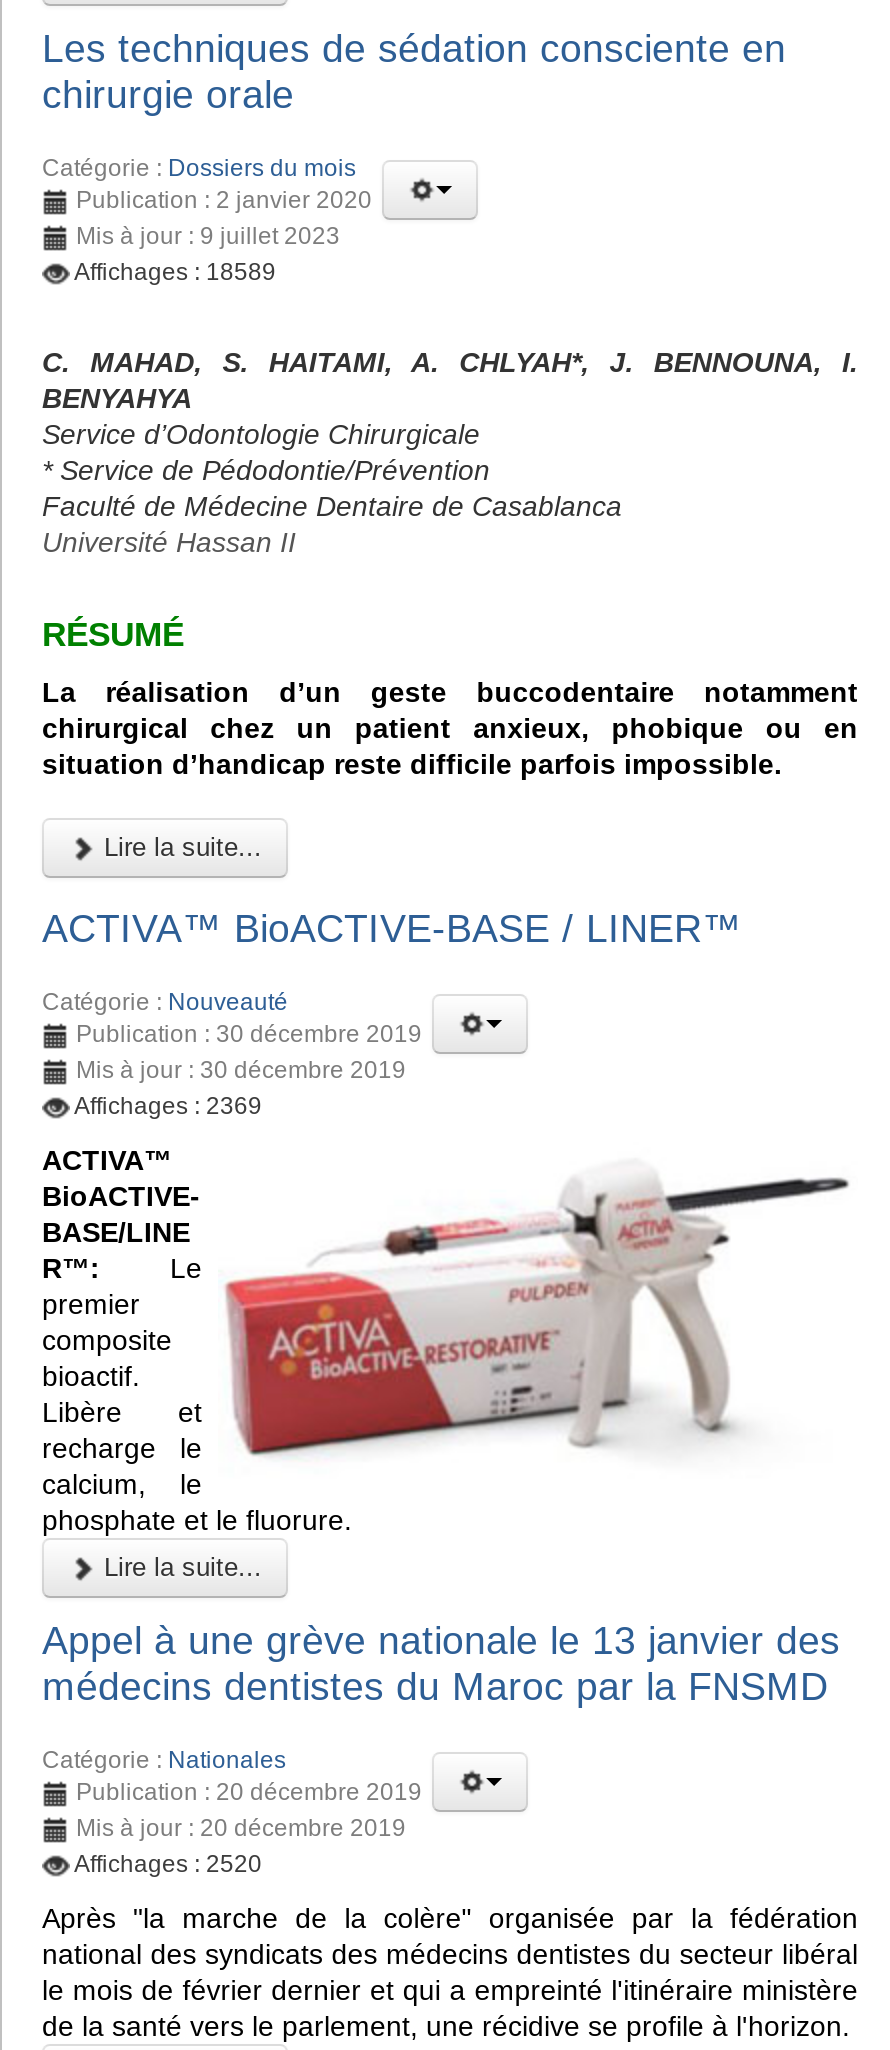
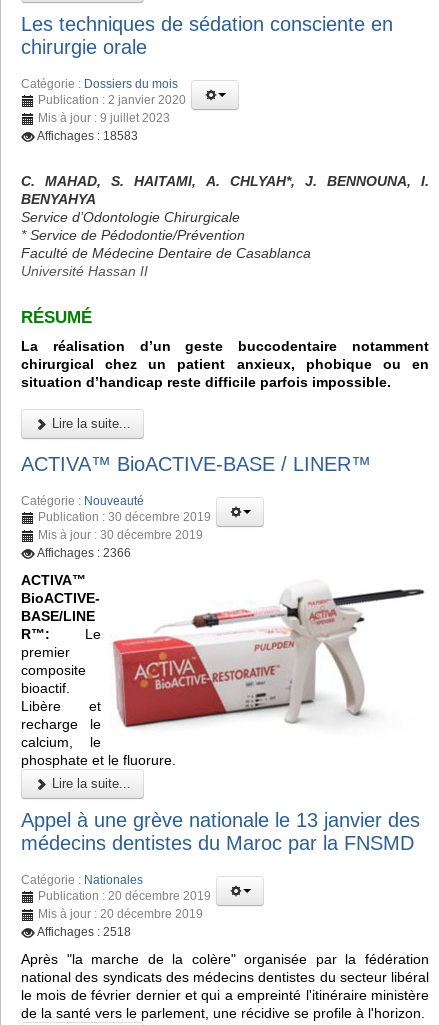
- Affichages : 18589
+ Affichages : 18583

- Affichages : 2369
+ Affichages : 2366

- Affichages : 2520
+ Affichages : 2518
